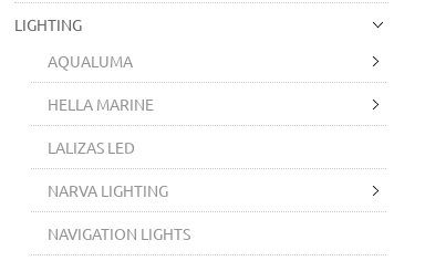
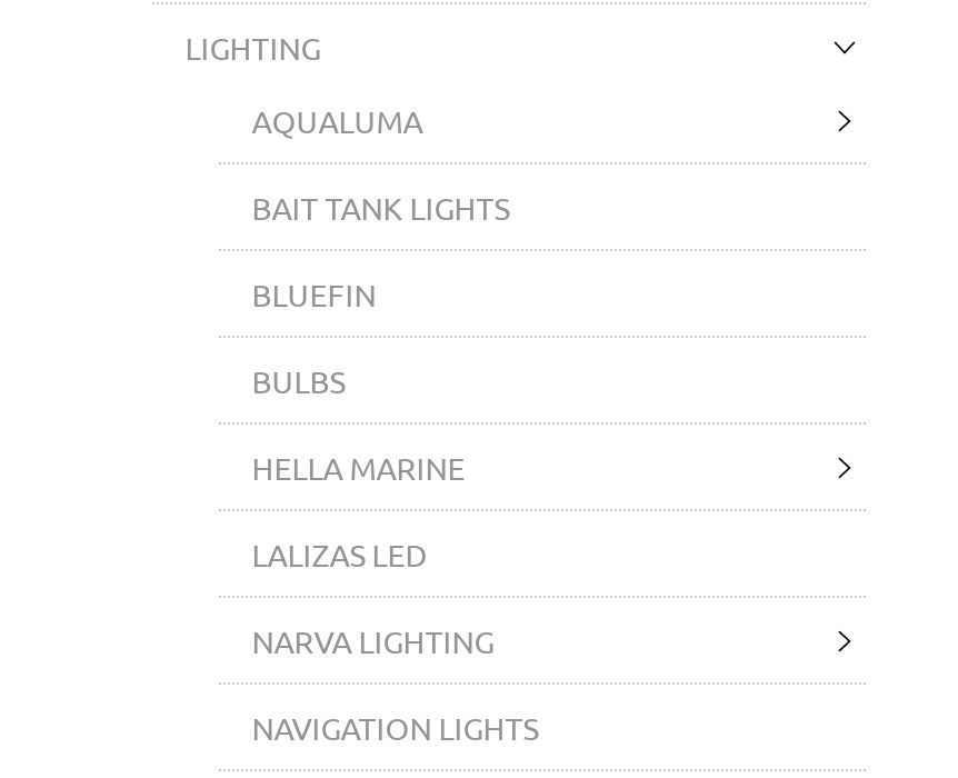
+ BAIT TANK LIGHTS
+ BLUEFIN
+ BULBS
